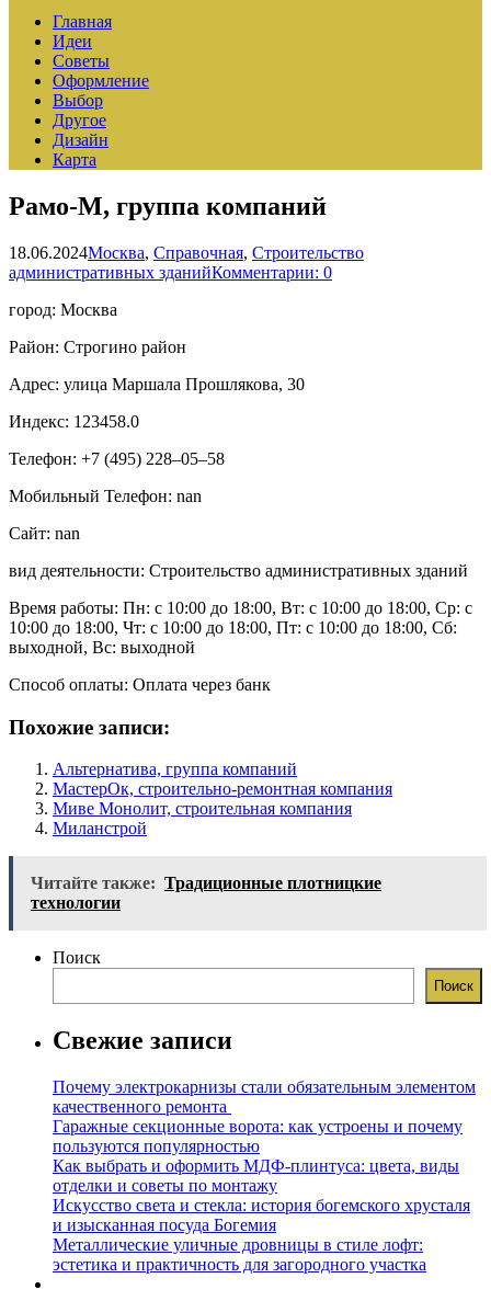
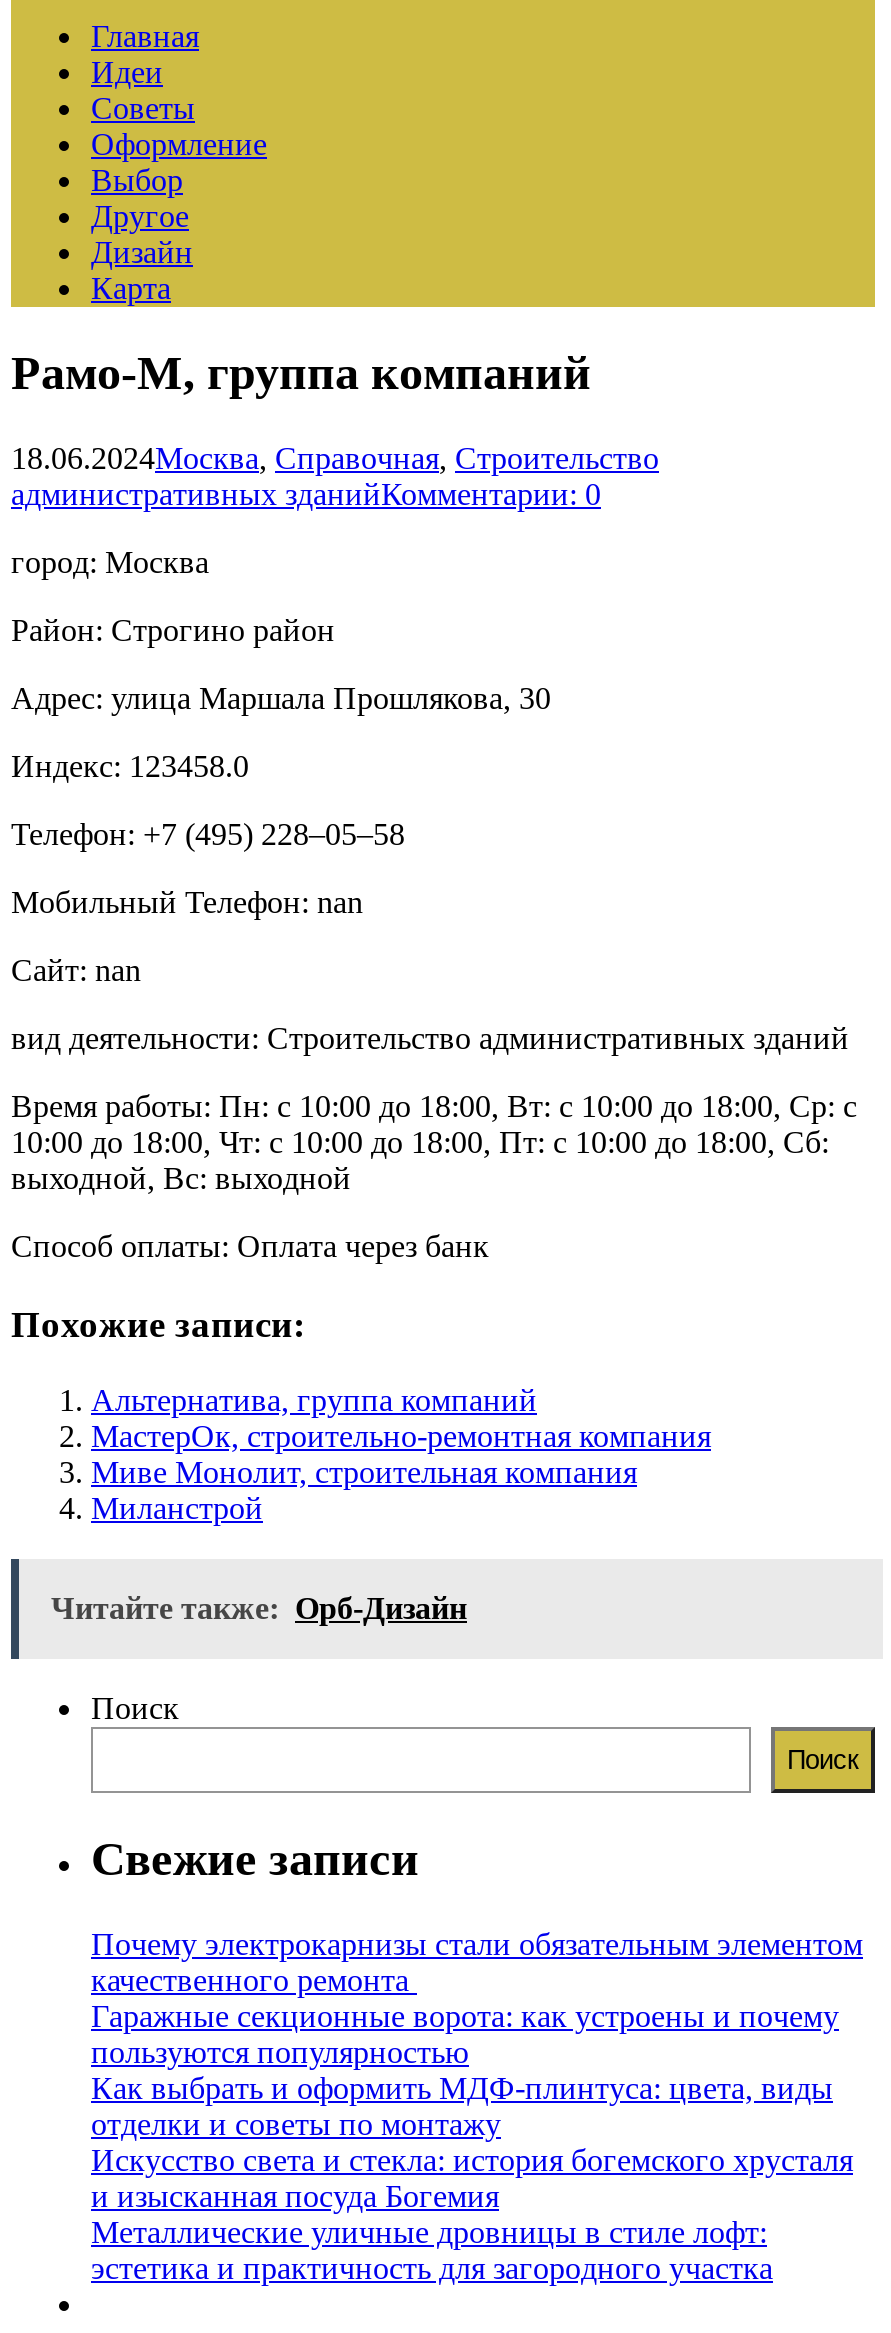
- Читайте также: Традиционные плотницкие
- технологии
+ Читайте также: Орб-Дизайн
